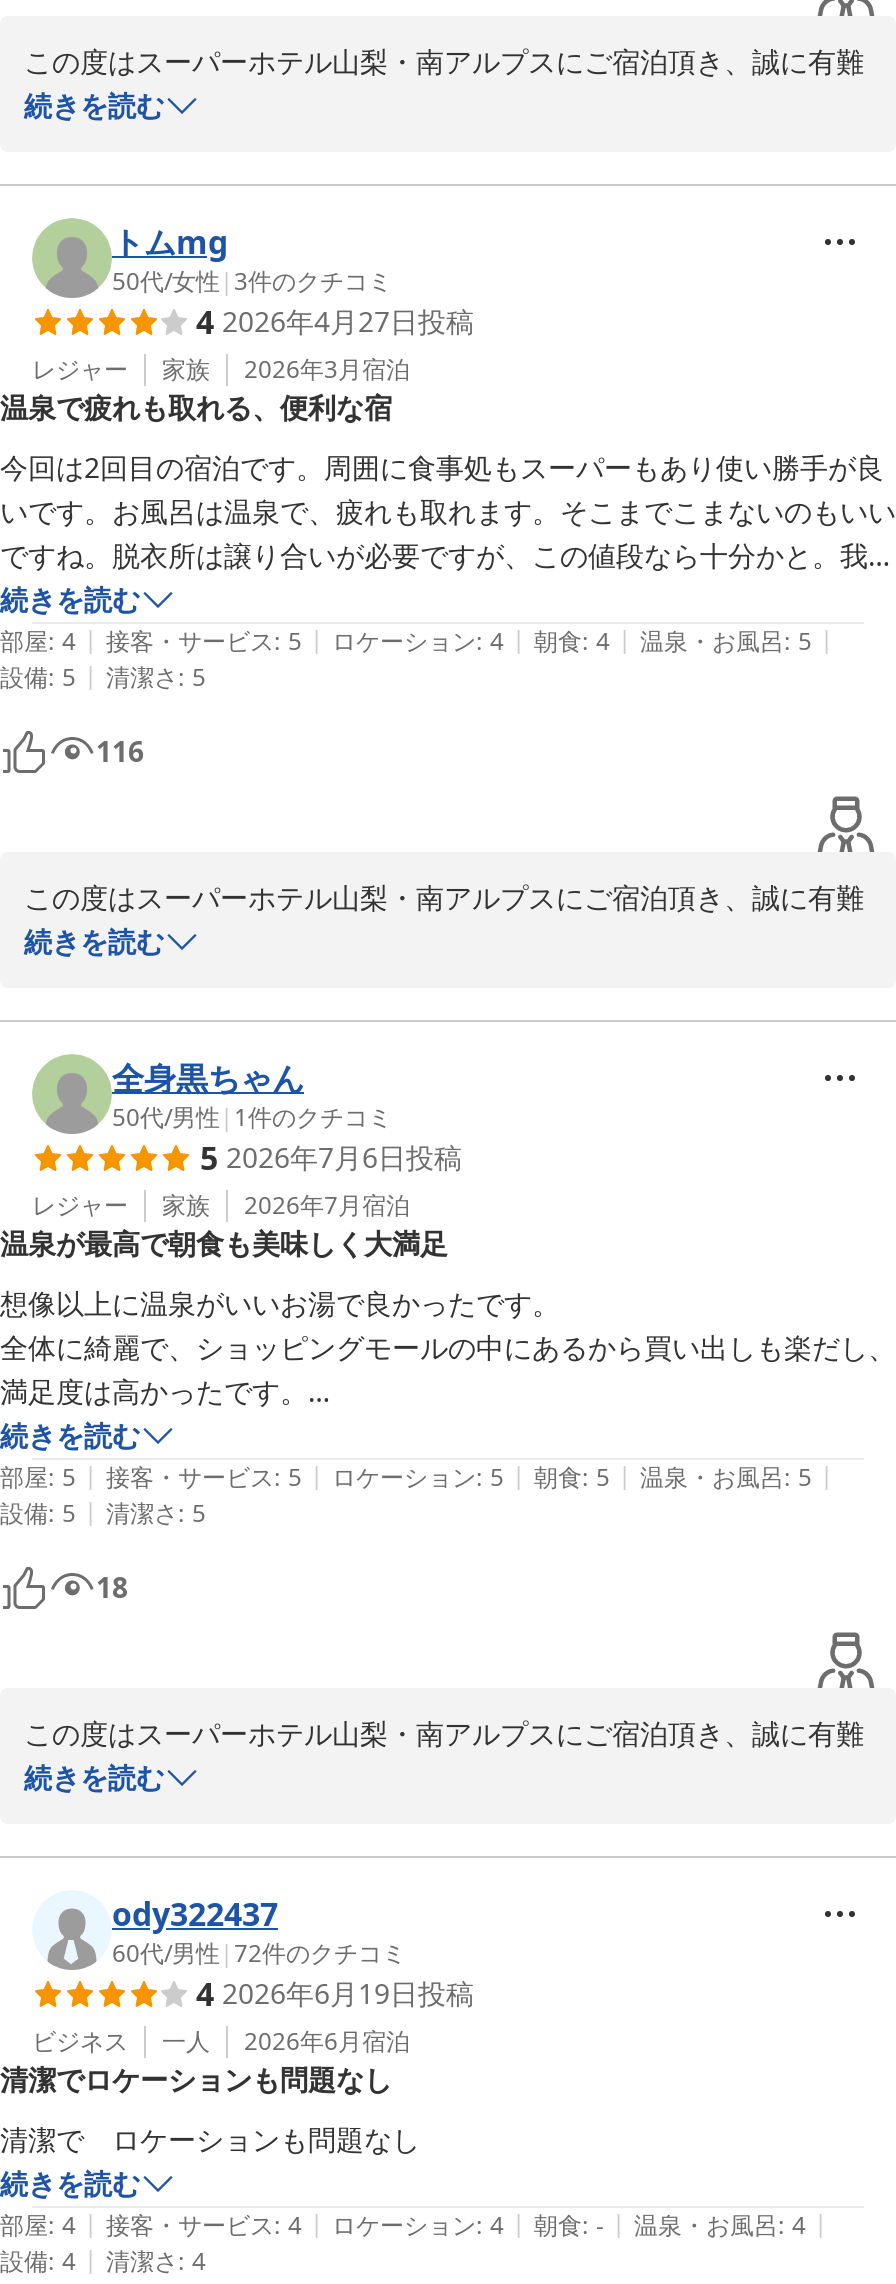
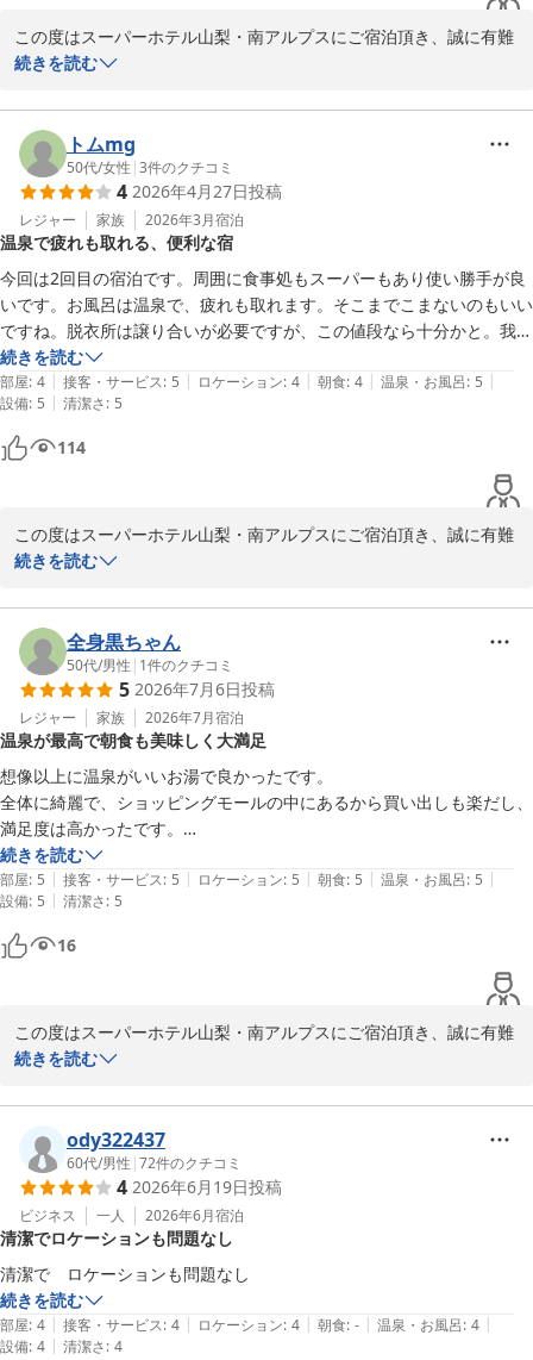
- 116
+ 114

- 18
+ 16
